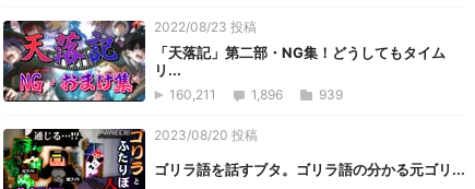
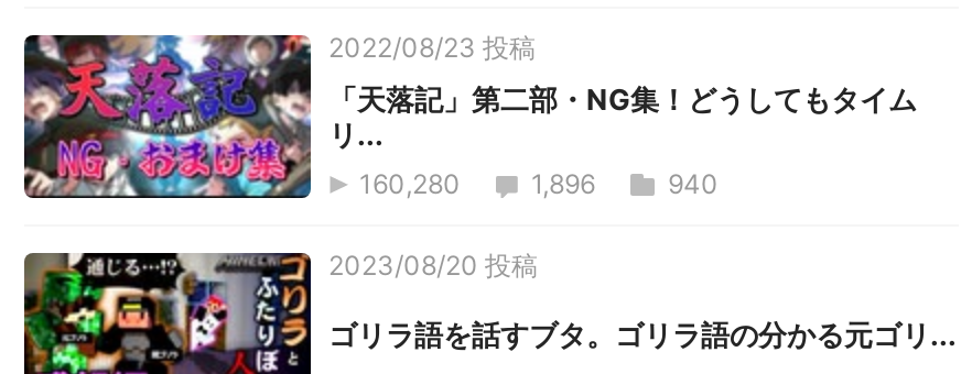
- 160,211
+ 160,280

- 939
+ 940
